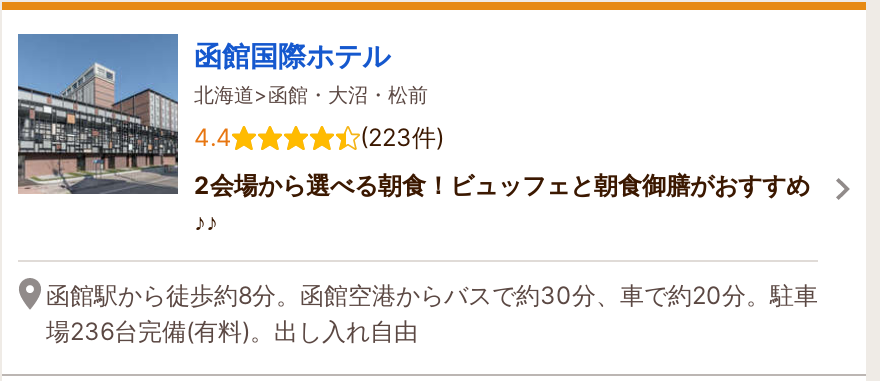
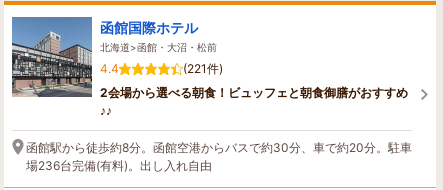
- (223件)
+ (221件)
